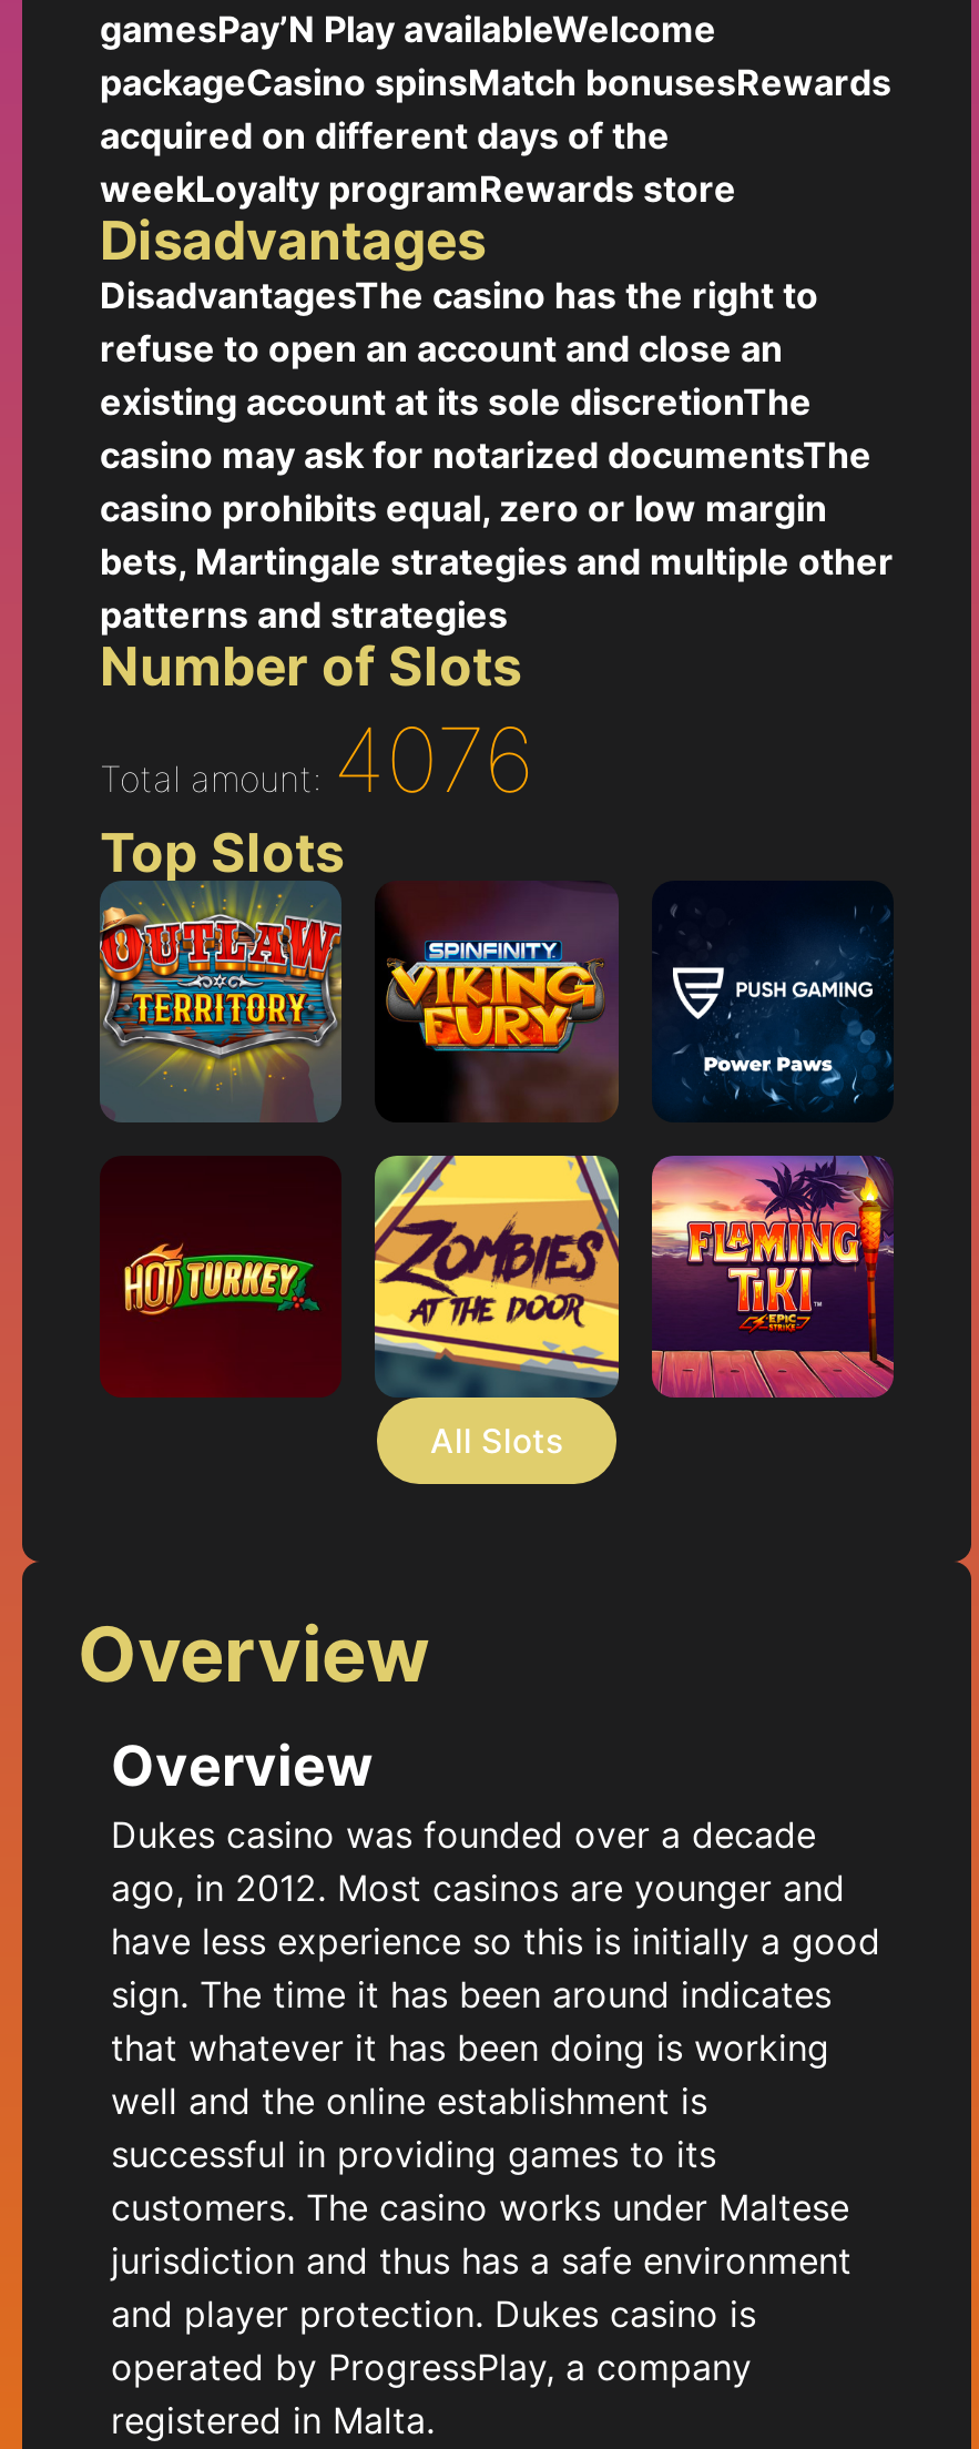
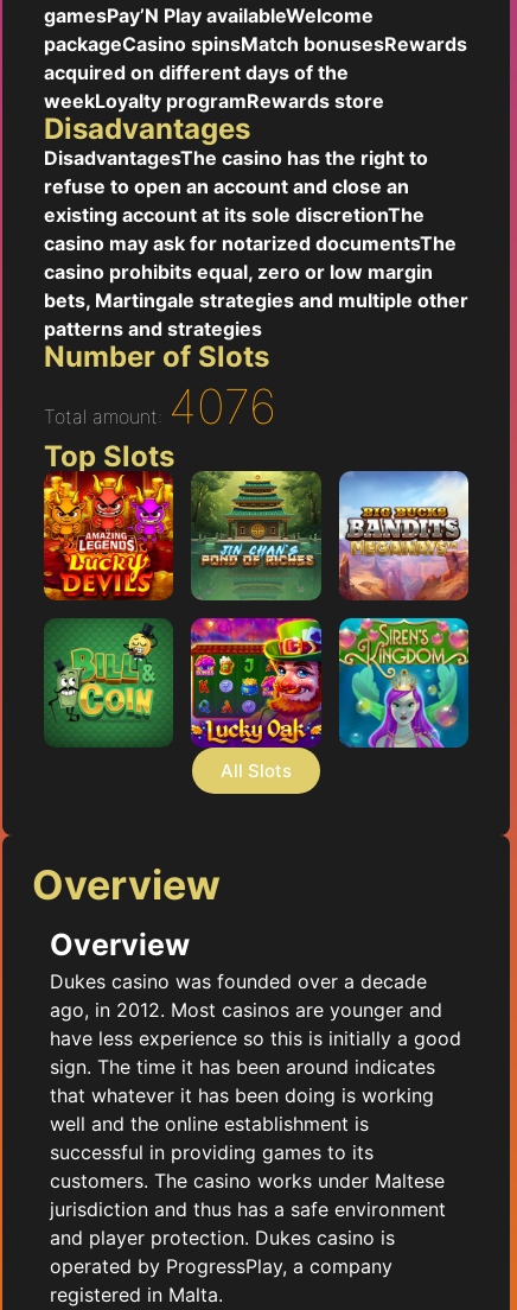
- [image]
+ [image]

- [image]
+ [image]

- [image]
+ [image]

- [image]
+ [image]

- [image]
+ [image]

- [image]
+ [image]
